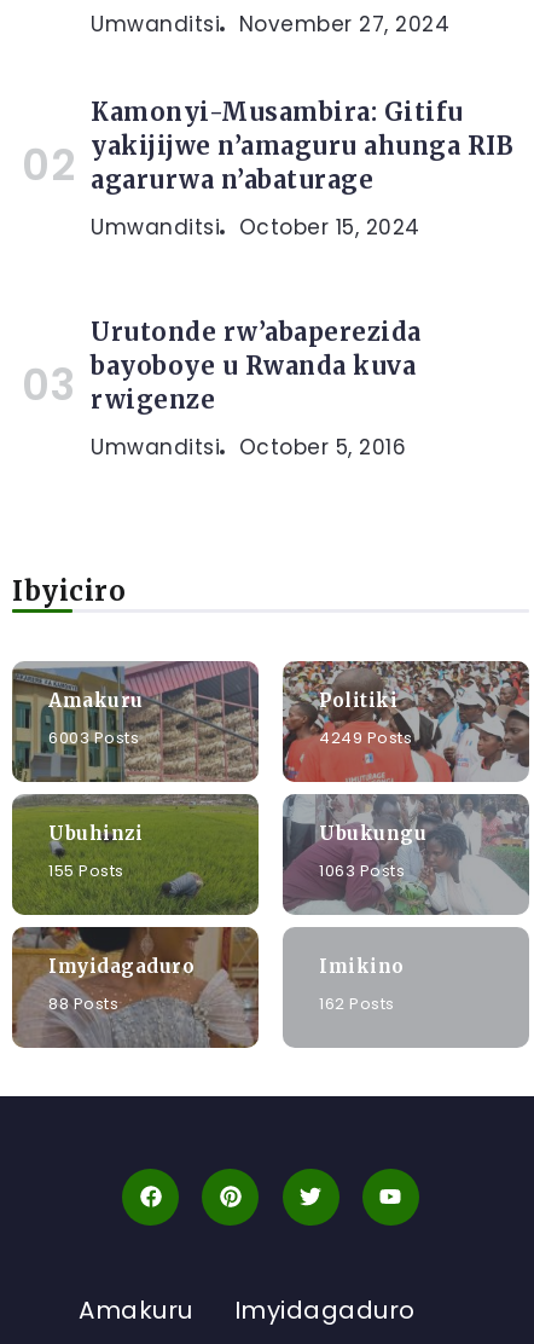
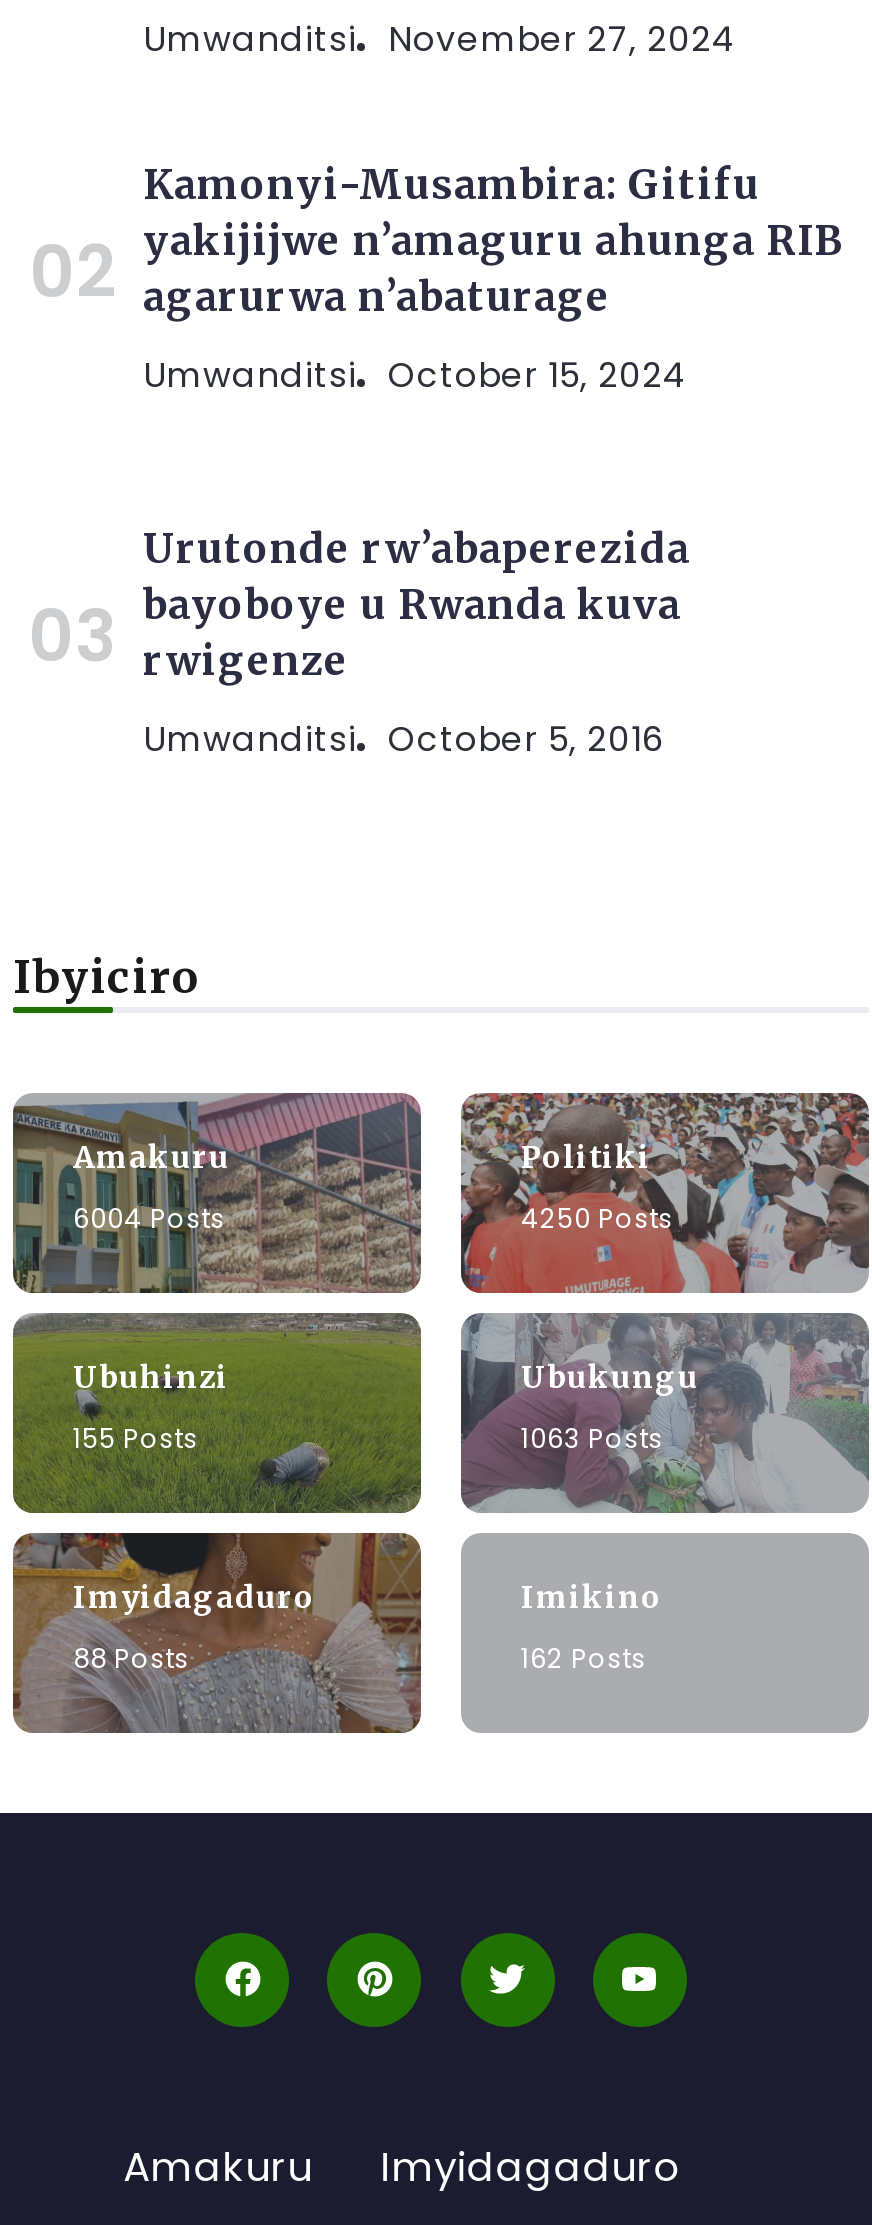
- 6003 Posts
+ 6004 Posts

- 4249 Posts
+ 4250 Posts
